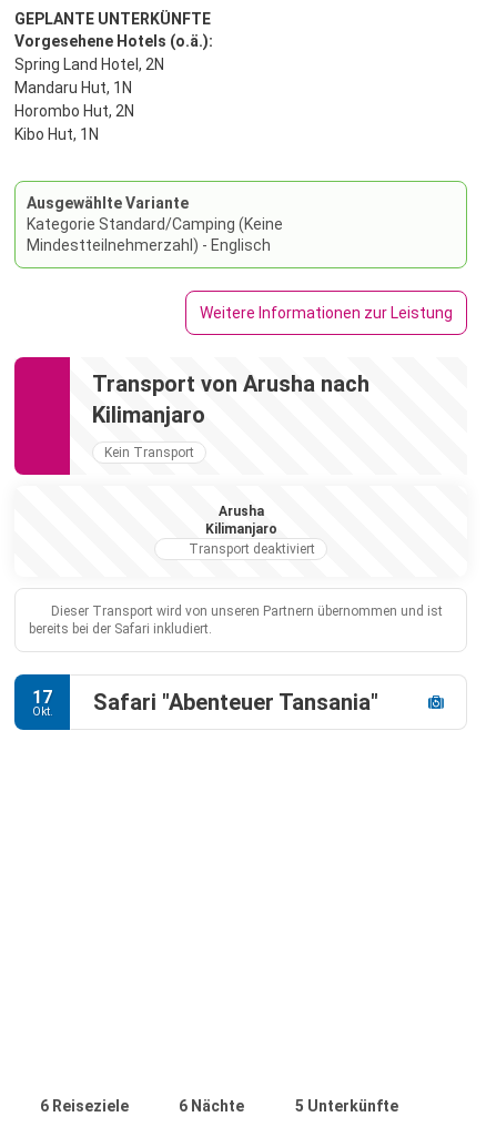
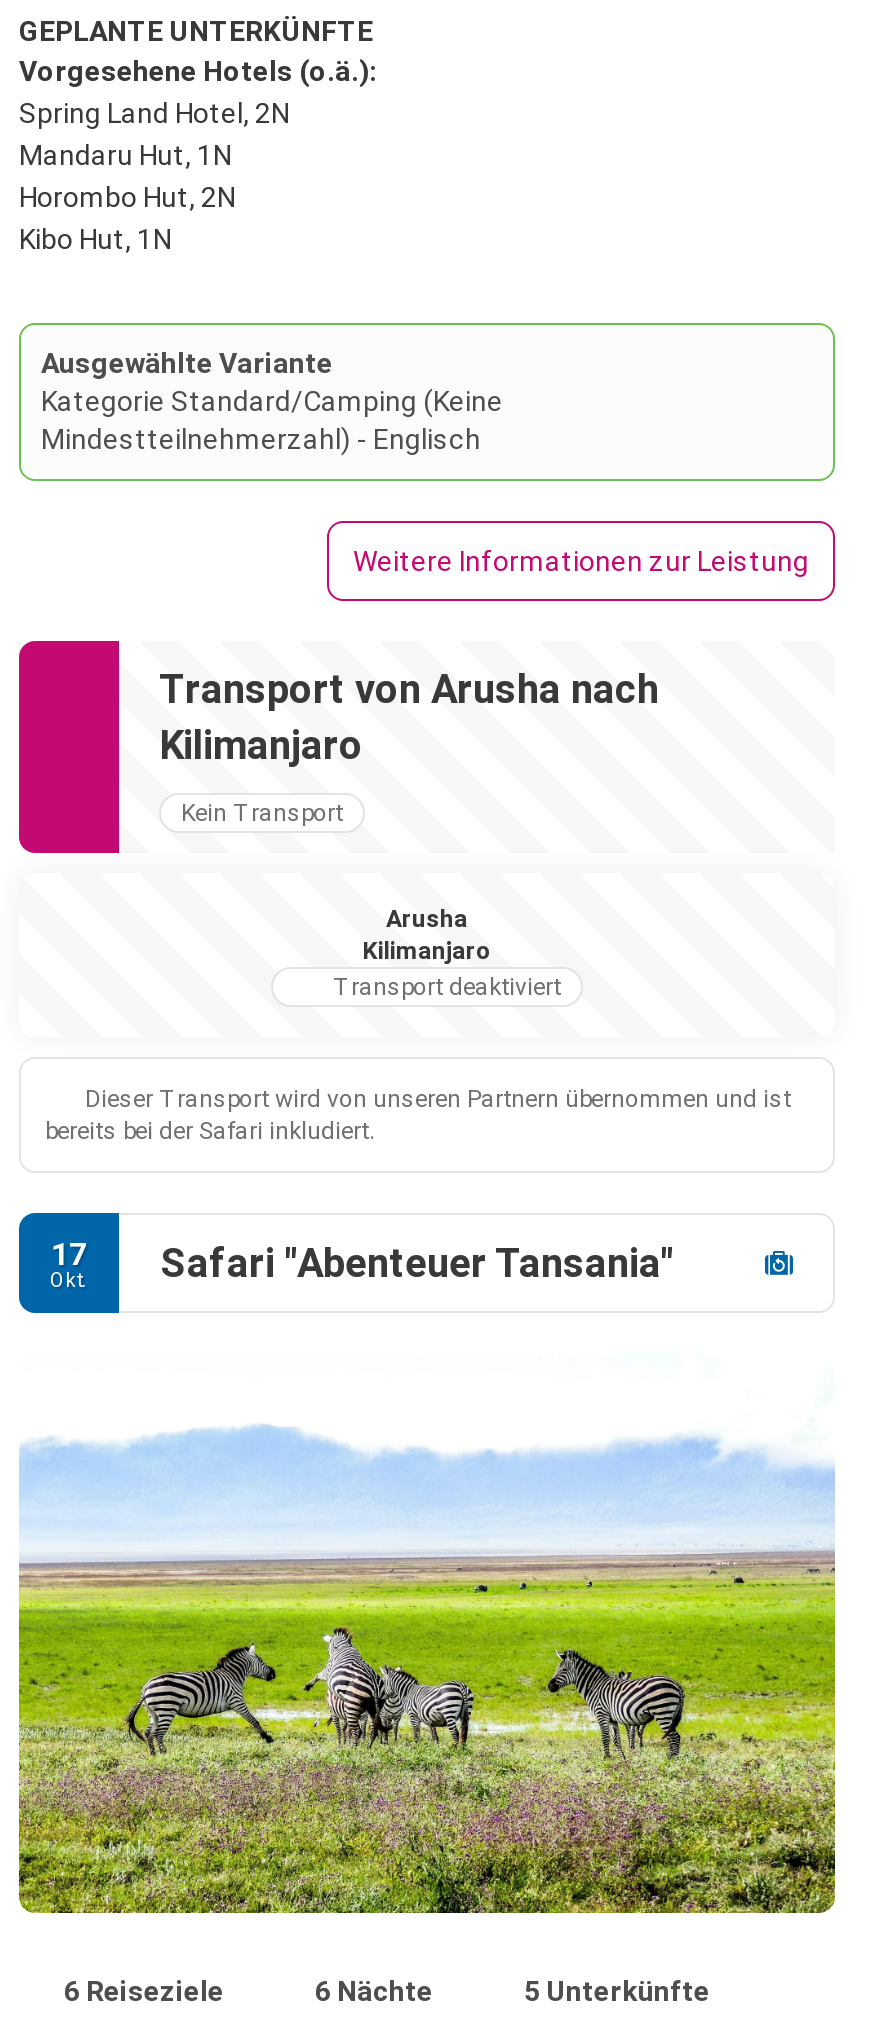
+ [image]
